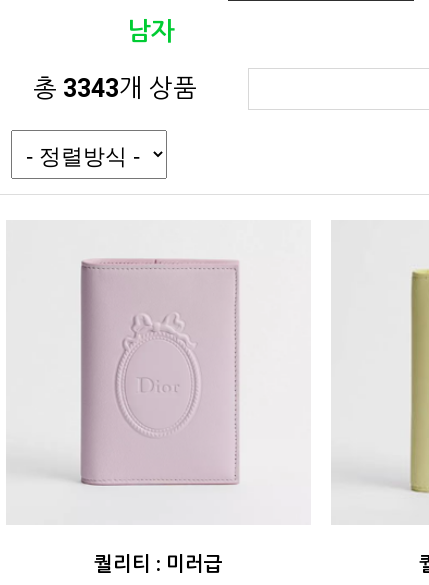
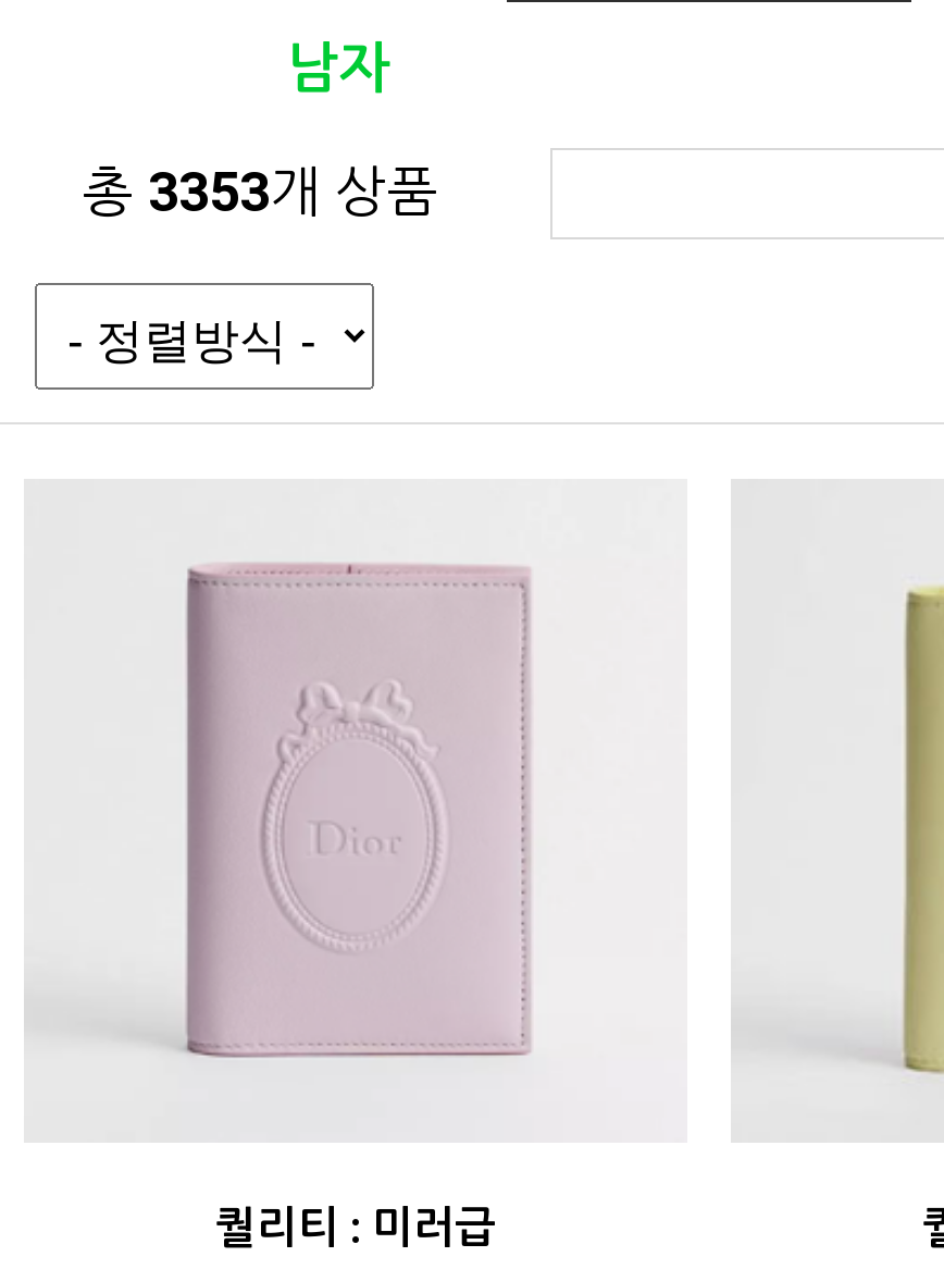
- 총 3343개 상품
+ 총 3353개 상품
